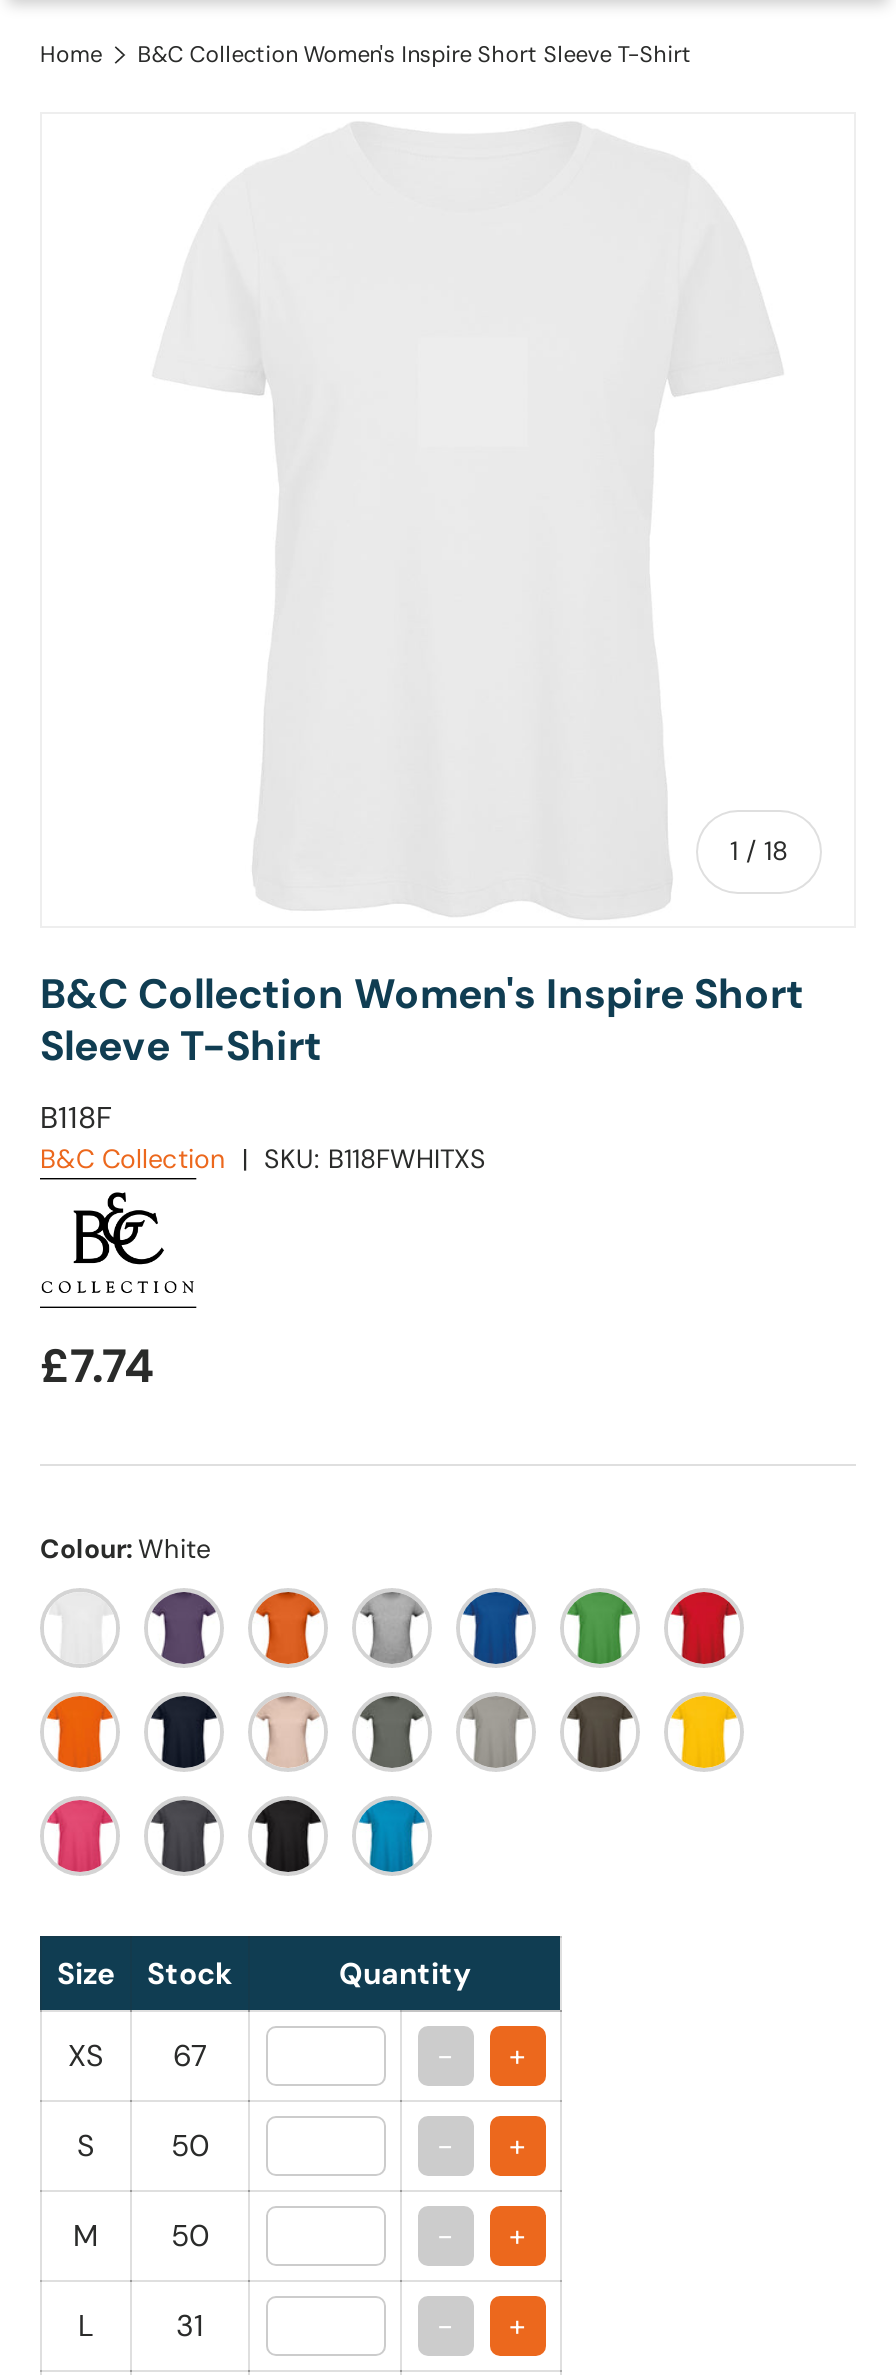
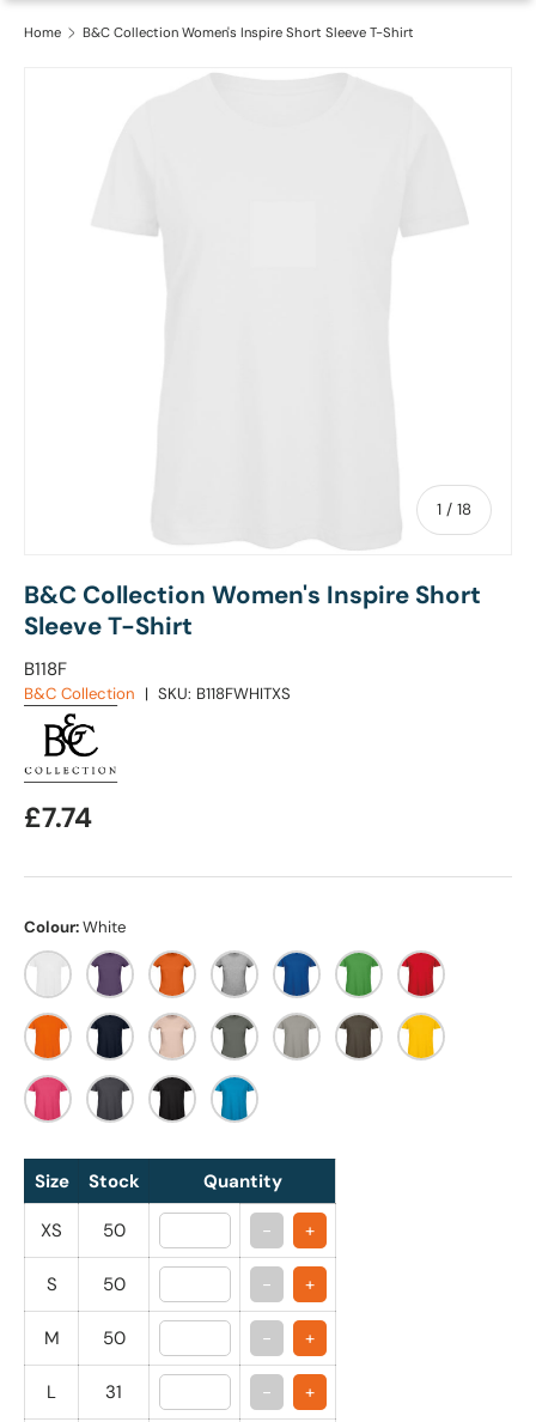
- XS 67
+ XS 50
